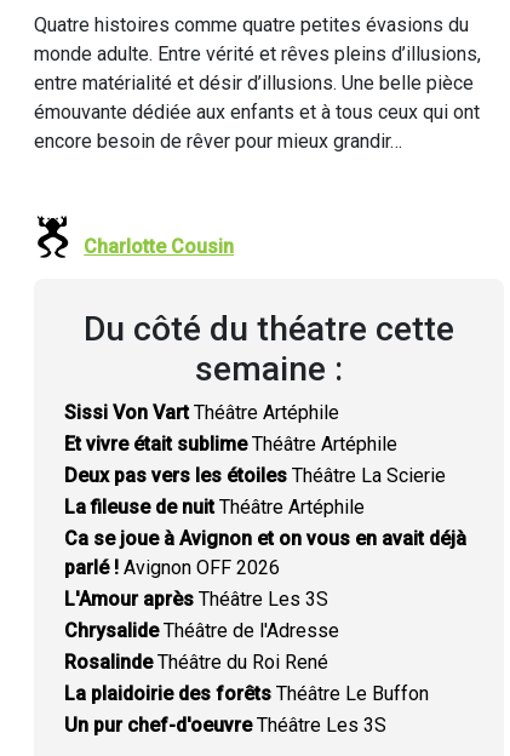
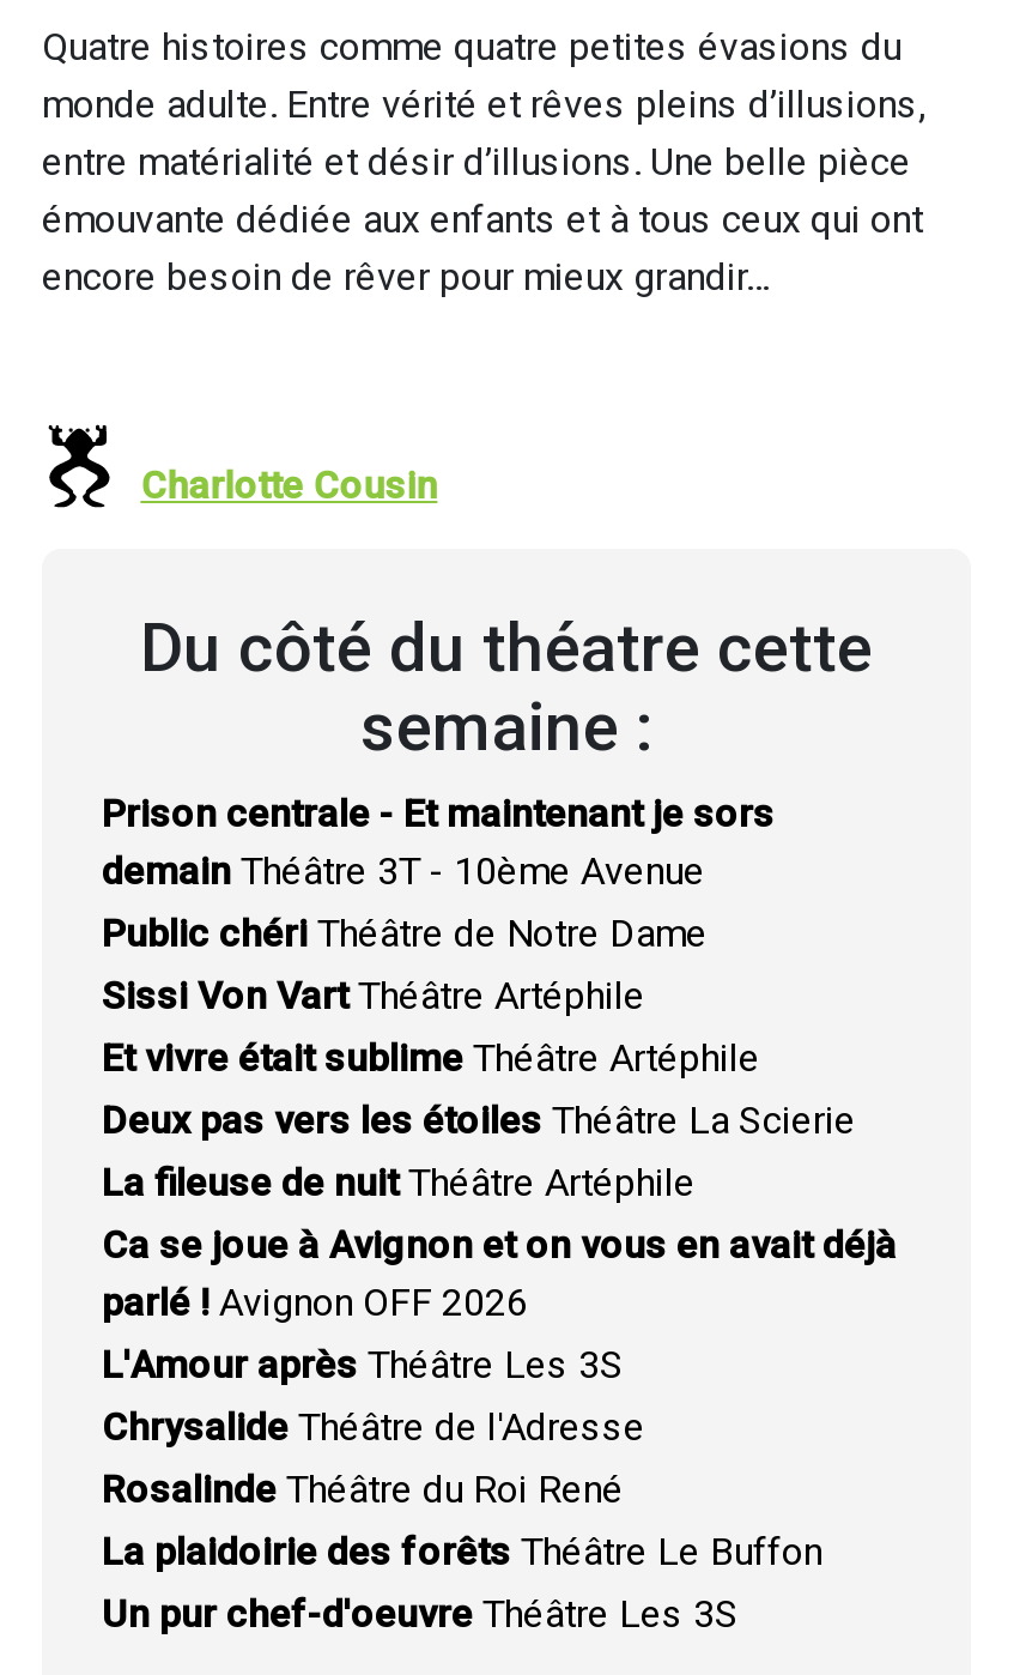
+ Prison centrale - Et maintenant je sors
+ demain Théâtre 3T - 10ème Avenue
+ Public chéri Théâtre de Notre Dame
